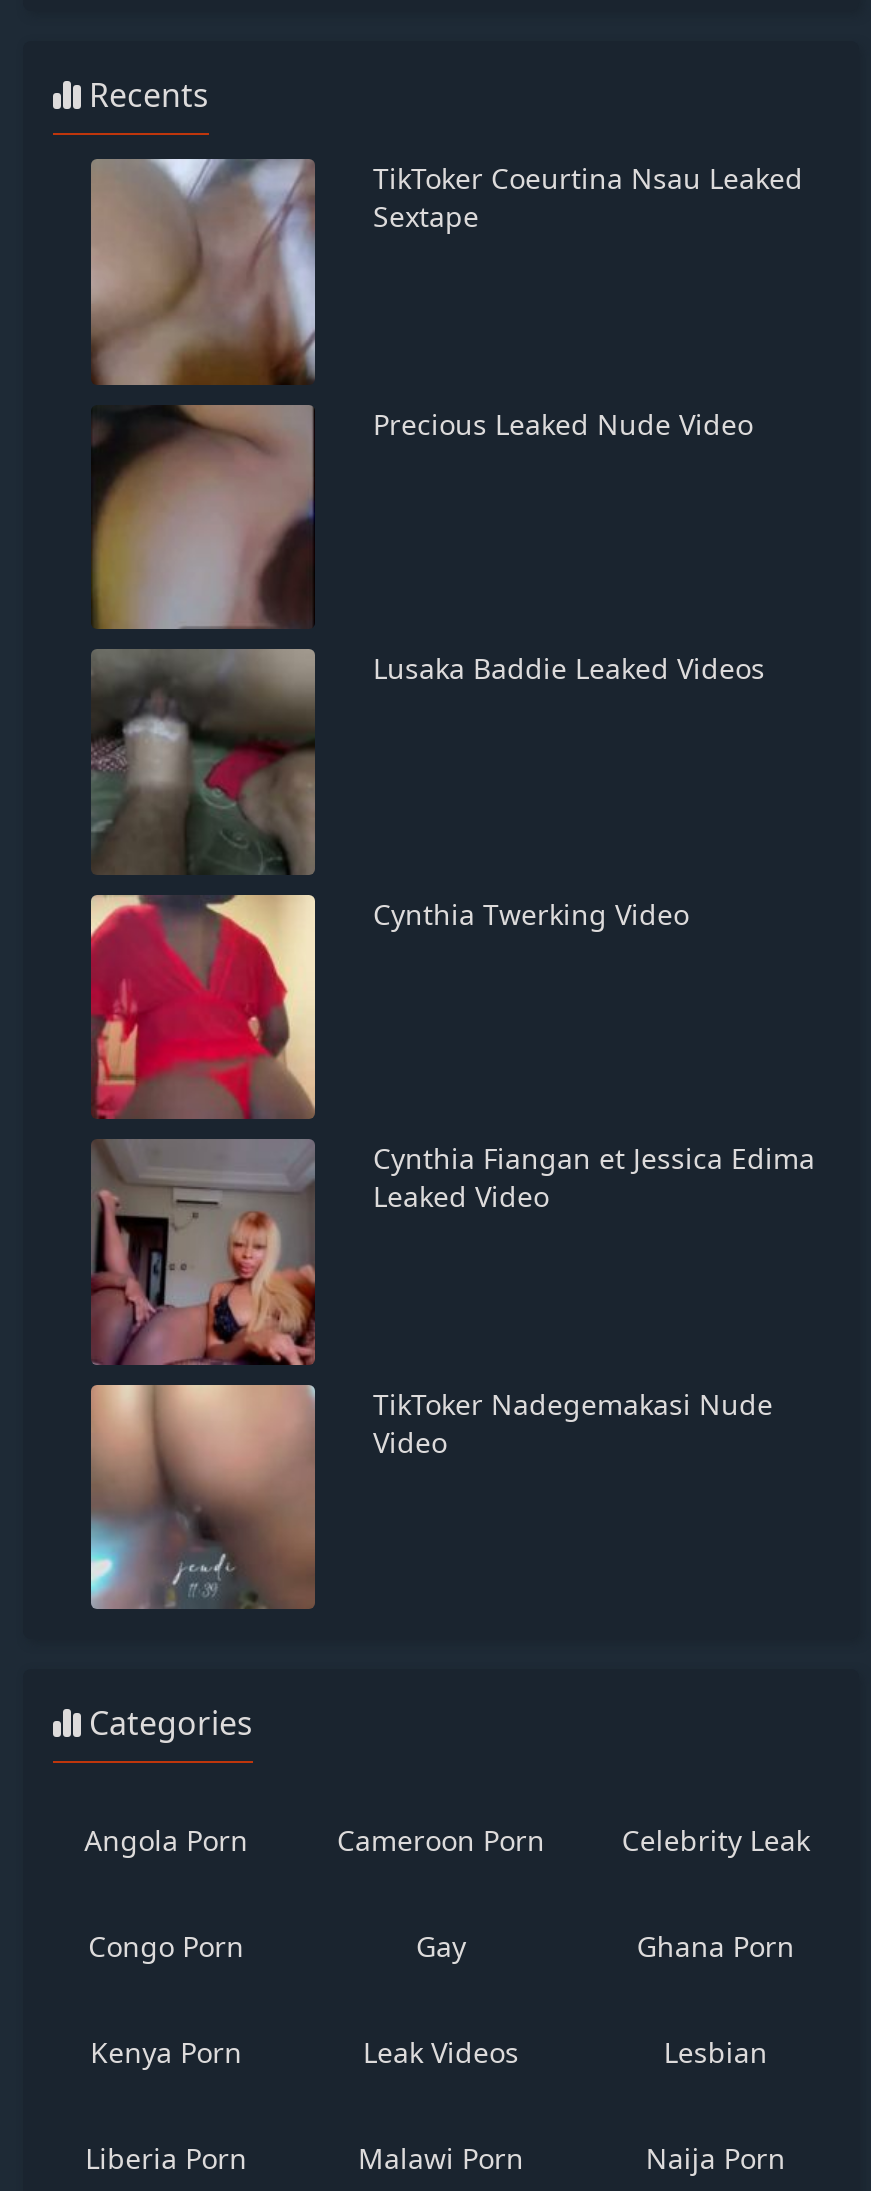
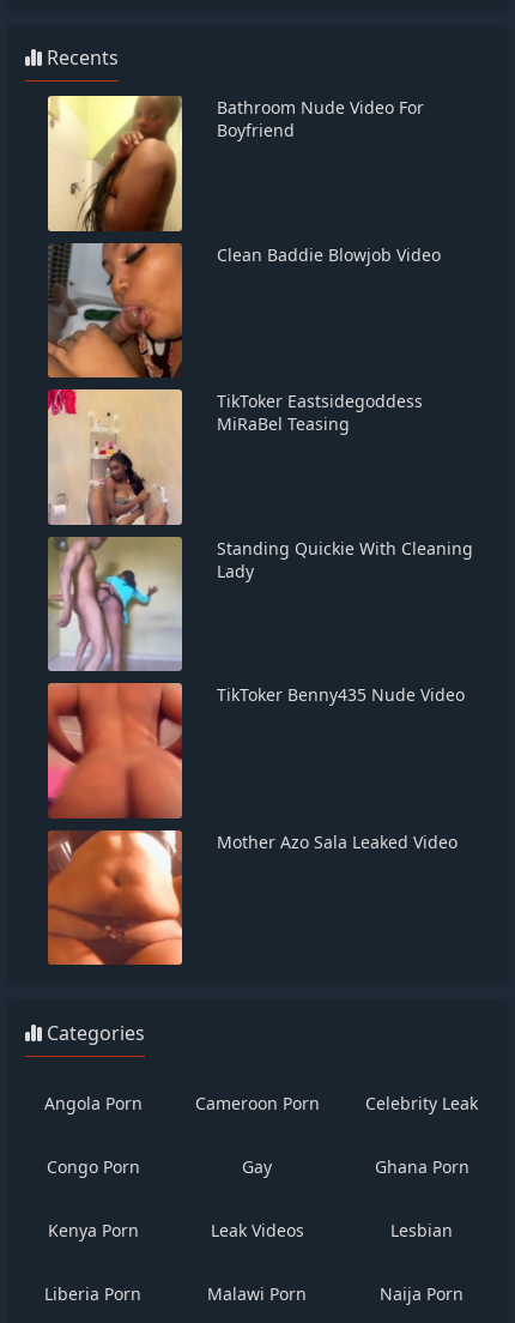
- [image]
- TikToker Coeurtina Nsau Leaked
- Sextape
+ [image]
+ Bathroom Nude Video For
+ Boyfriend

- [image]
- Precious Leaked Nude Video
+ [image]
+ Clean Baddie Blowjob Video

- [image]
- Lusaka Baddie Leaked Videos
+ [image]
+ TikToker Eastsidegoddess
+ MiRaBel Teasing

- [image]
- Cynthia Twerking Video
+ [image]
+ Standing Quickie With Cleaning
+ Lady

- [image]
- Cynthia Fiangan et Jessica Edima
- Leaked Video
+ [image]
+ TikToker Benny435 Nude Video

- [image]
- TikToker Nadegemakasi Nude
- Video
+ [image]
+ Mother Azo Sala Leaked Video
